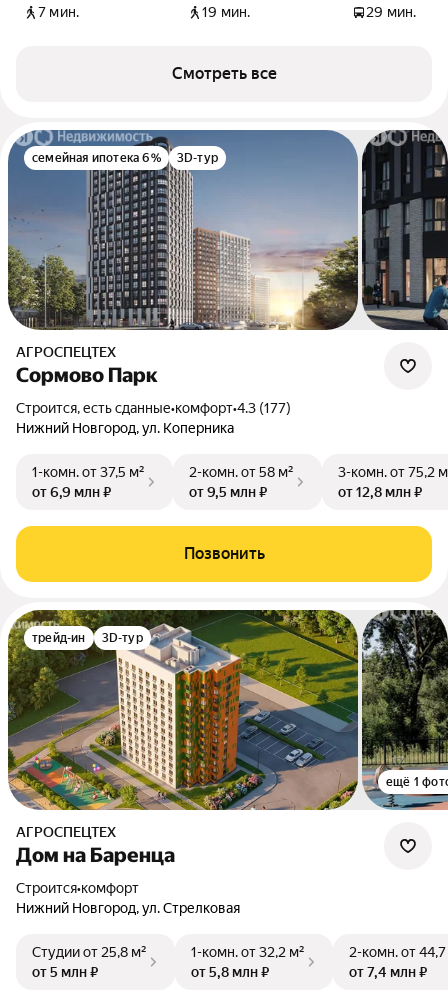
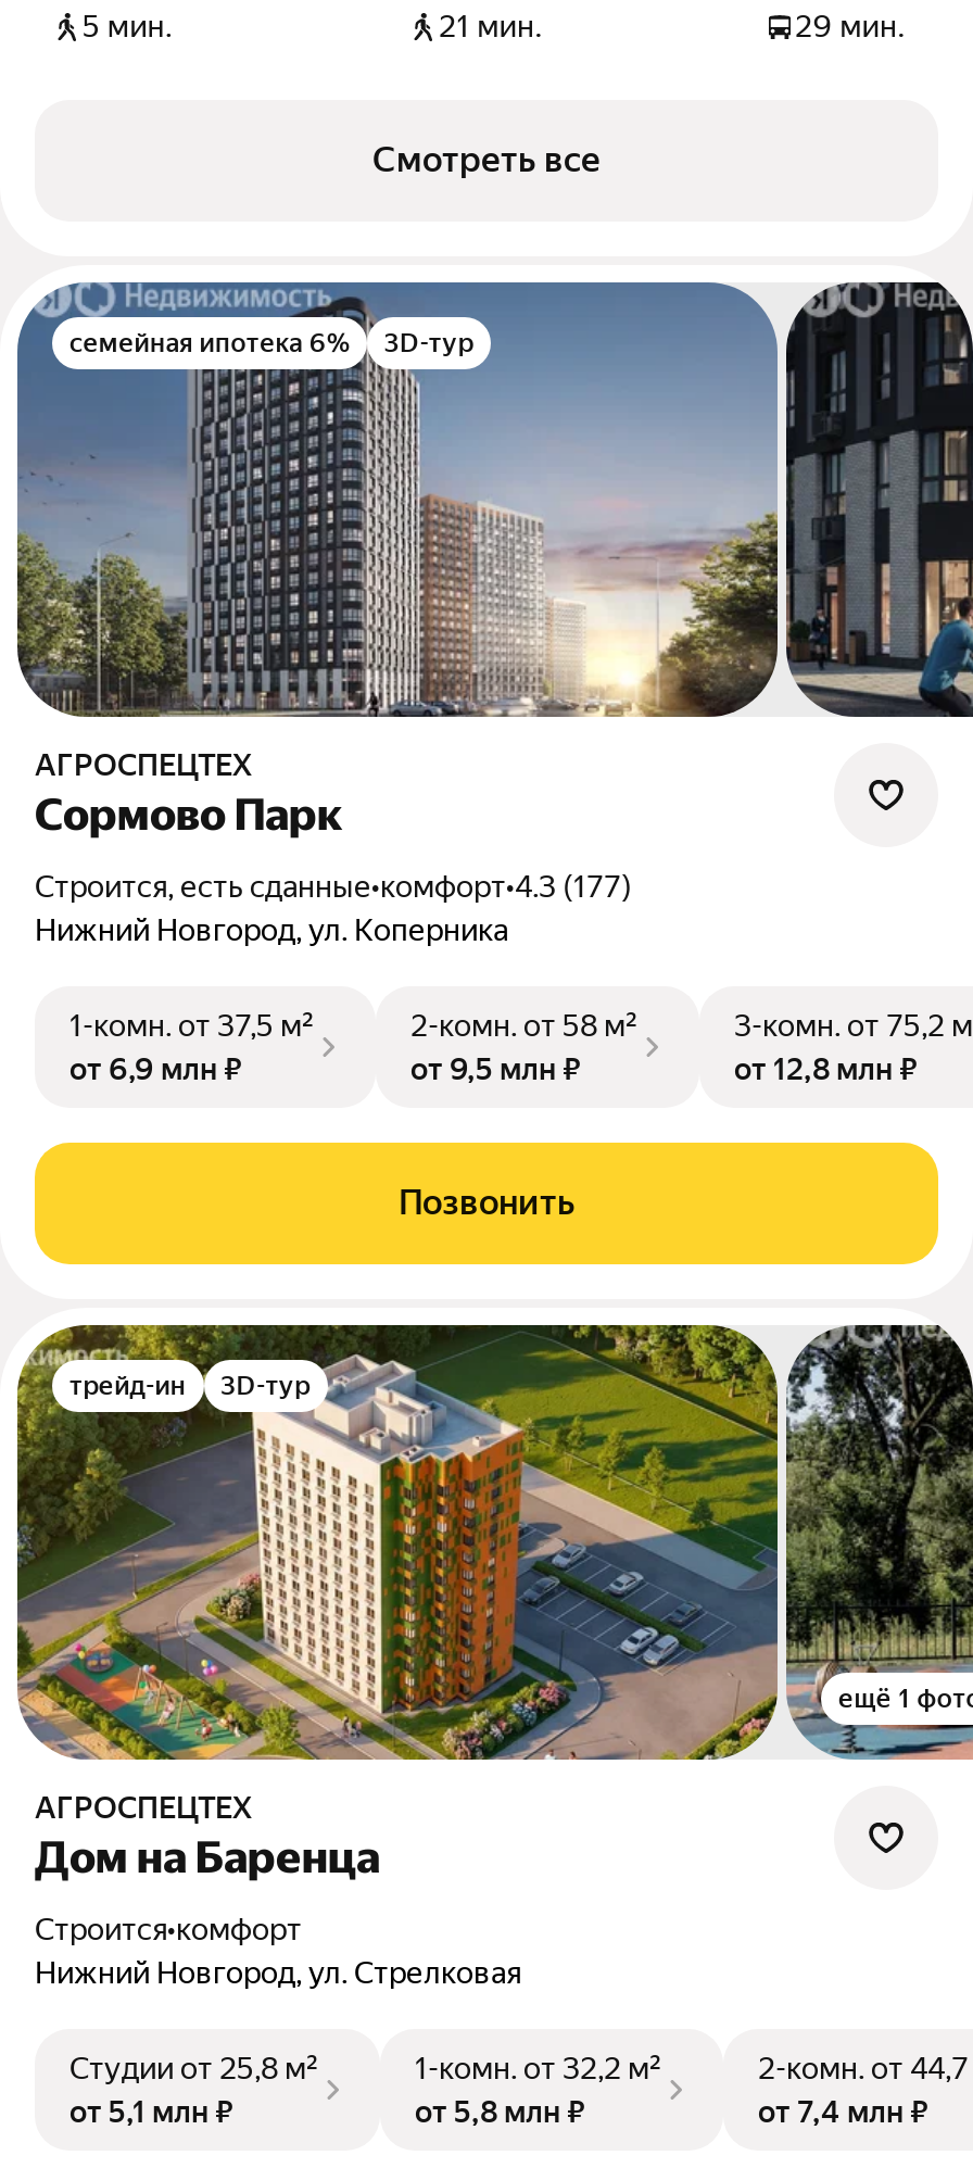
- 7 мин.
+ 5 мин.

- 19 мин.
+ 21 мин.

- от 5 млн ₽
+ от 5,1 млн ₽
